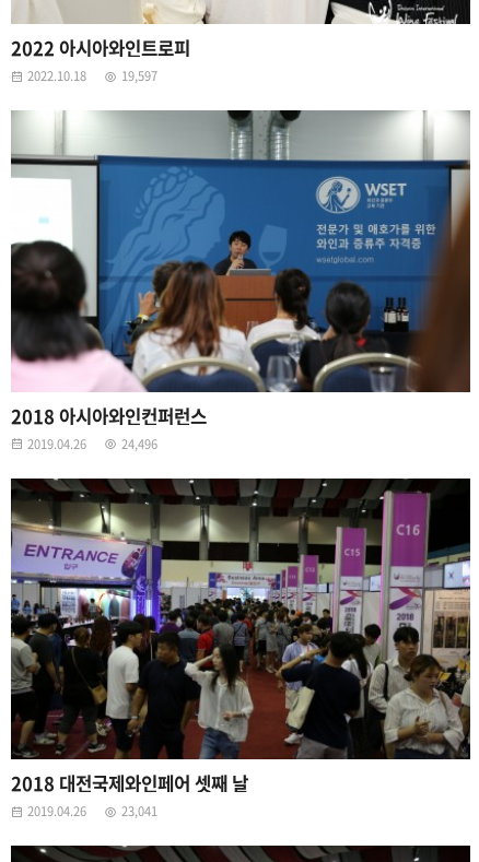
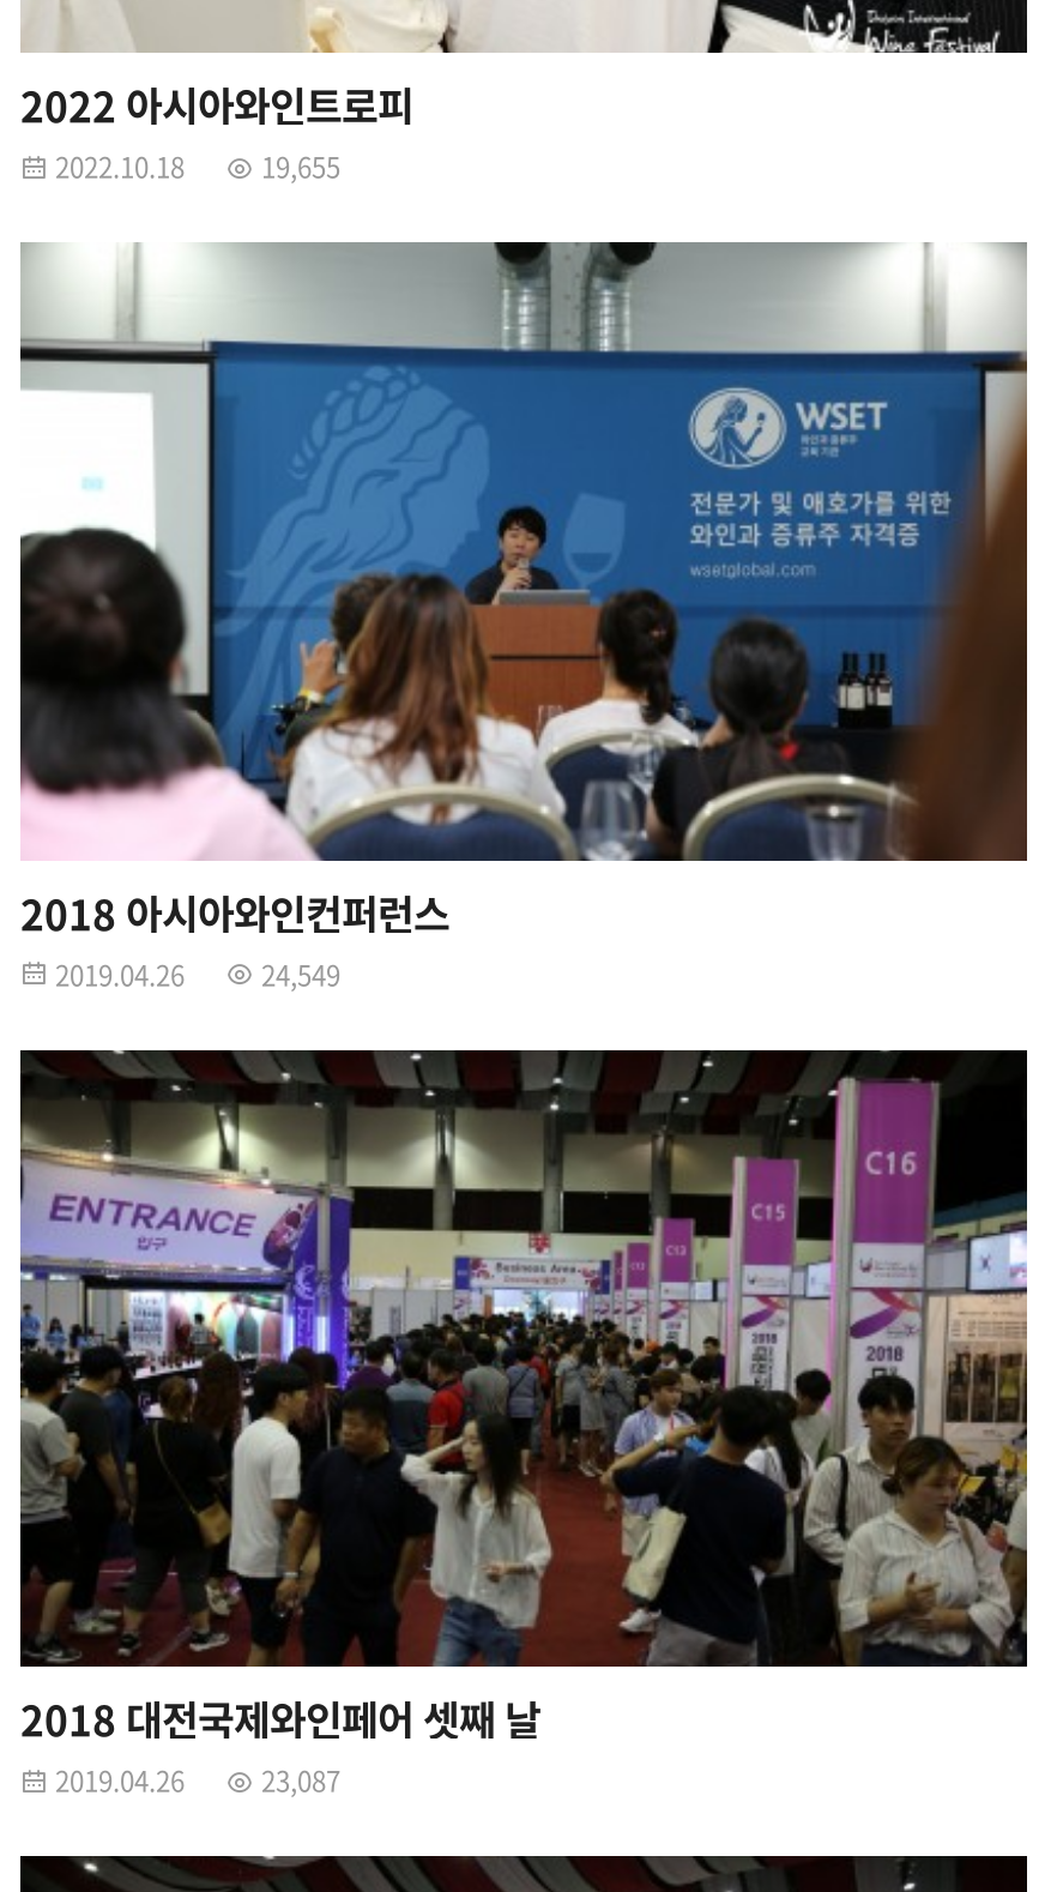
- 2022.10.18 19,597
+ 2022.10.18 19,655

- 2019.04.26 24,496
+ 2019.04.26 24,549

- 2019.04.26 23,041
+ 2019.04.26 23,087
